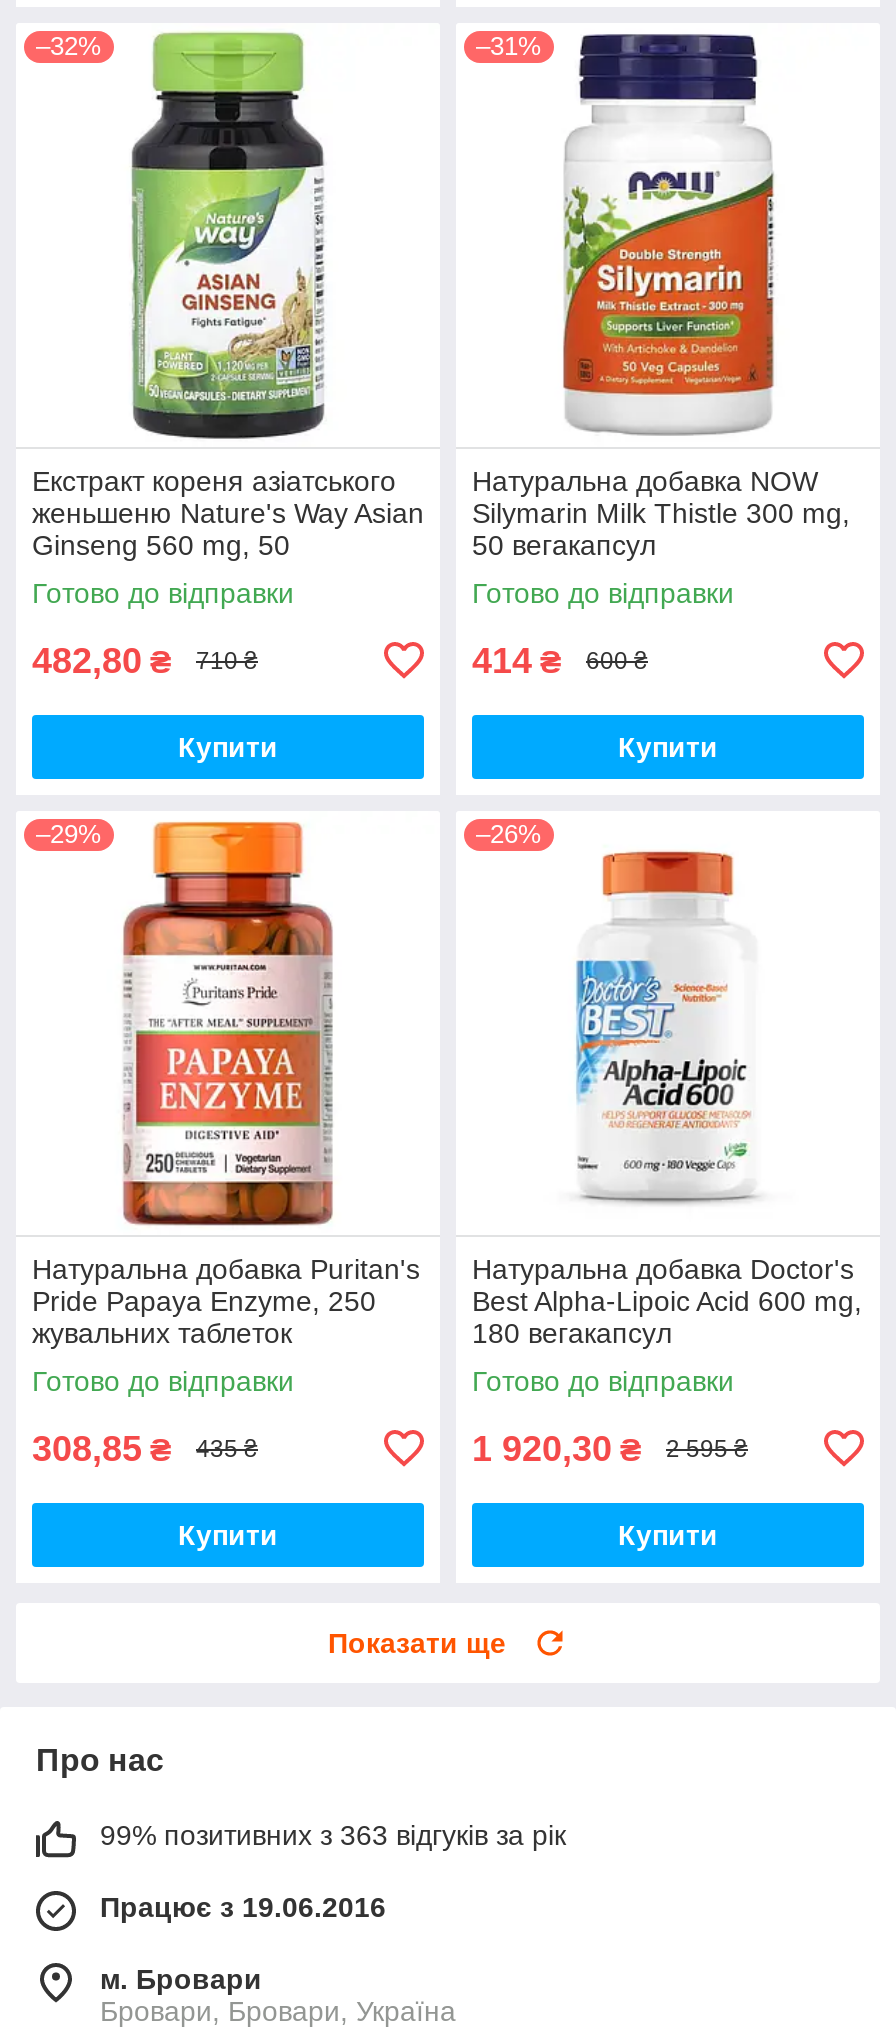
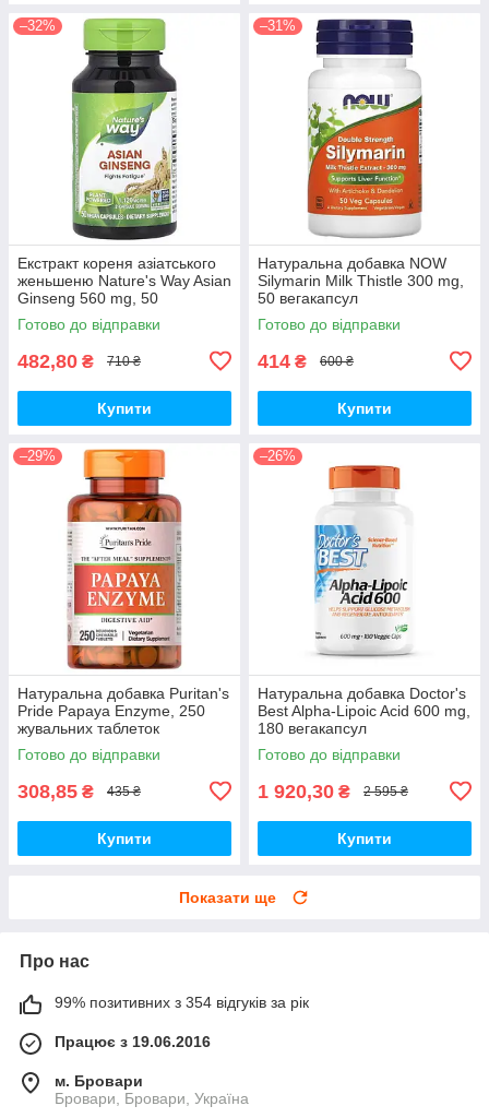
- 99% позитивних з 363 відгуків за рік
+ 99% позитивних з 354 відгуків за рік
